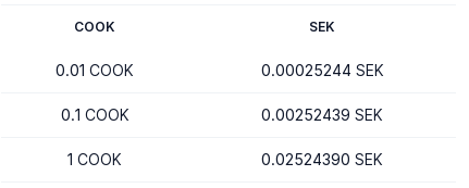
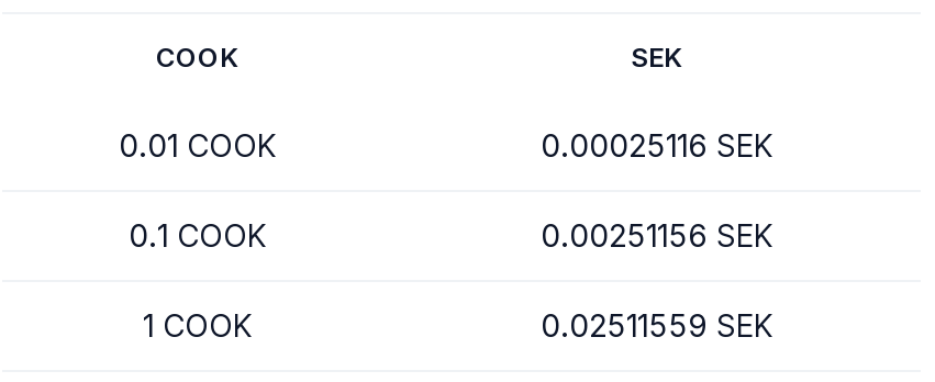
- 0.00025244 SEK
+ 0.00025116 SEK

- 0.00252439 SEK
+ 0.00251156 SEK

- 0.02524390 SEK
+ 0.02511559 SEK
